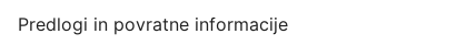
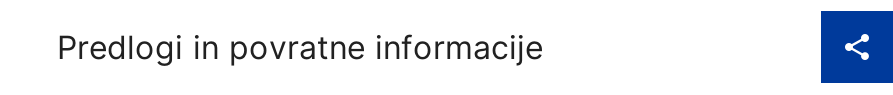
+ [image]
